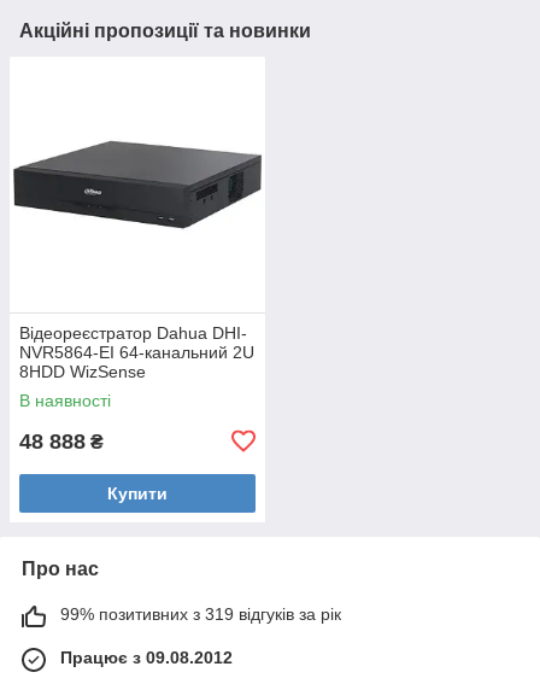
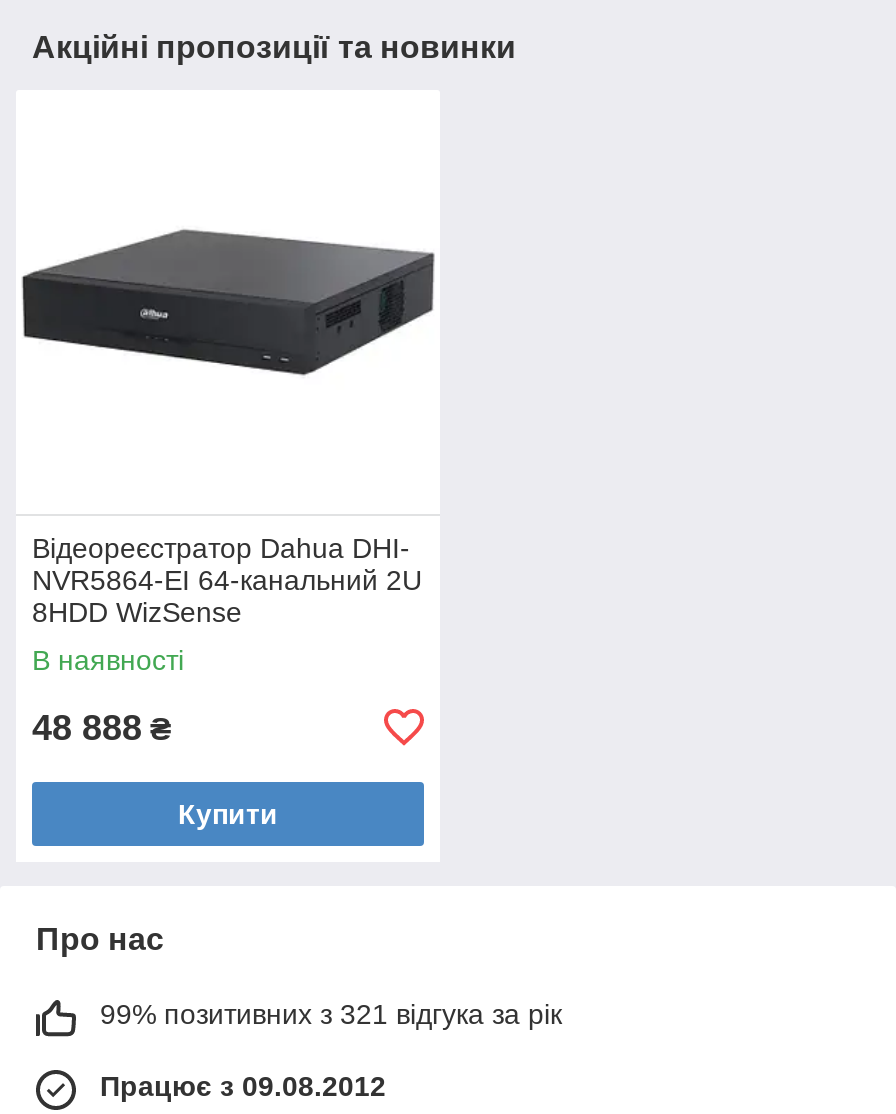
- 99% позитивних з 319 відгуків за рік
+ 99% позитивних з 321 відгука за рік
